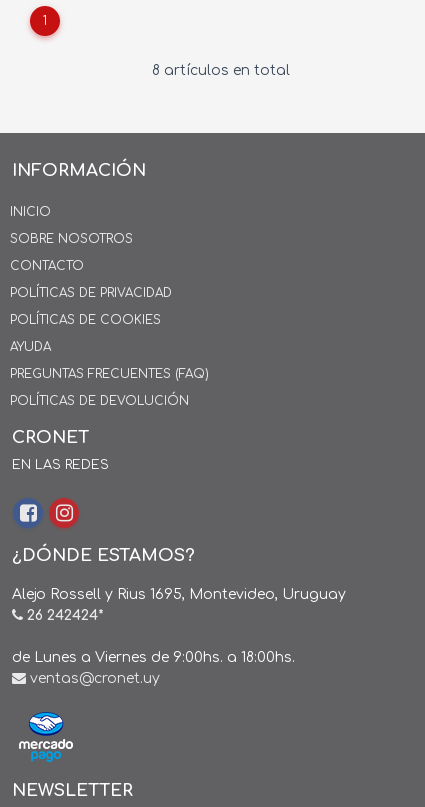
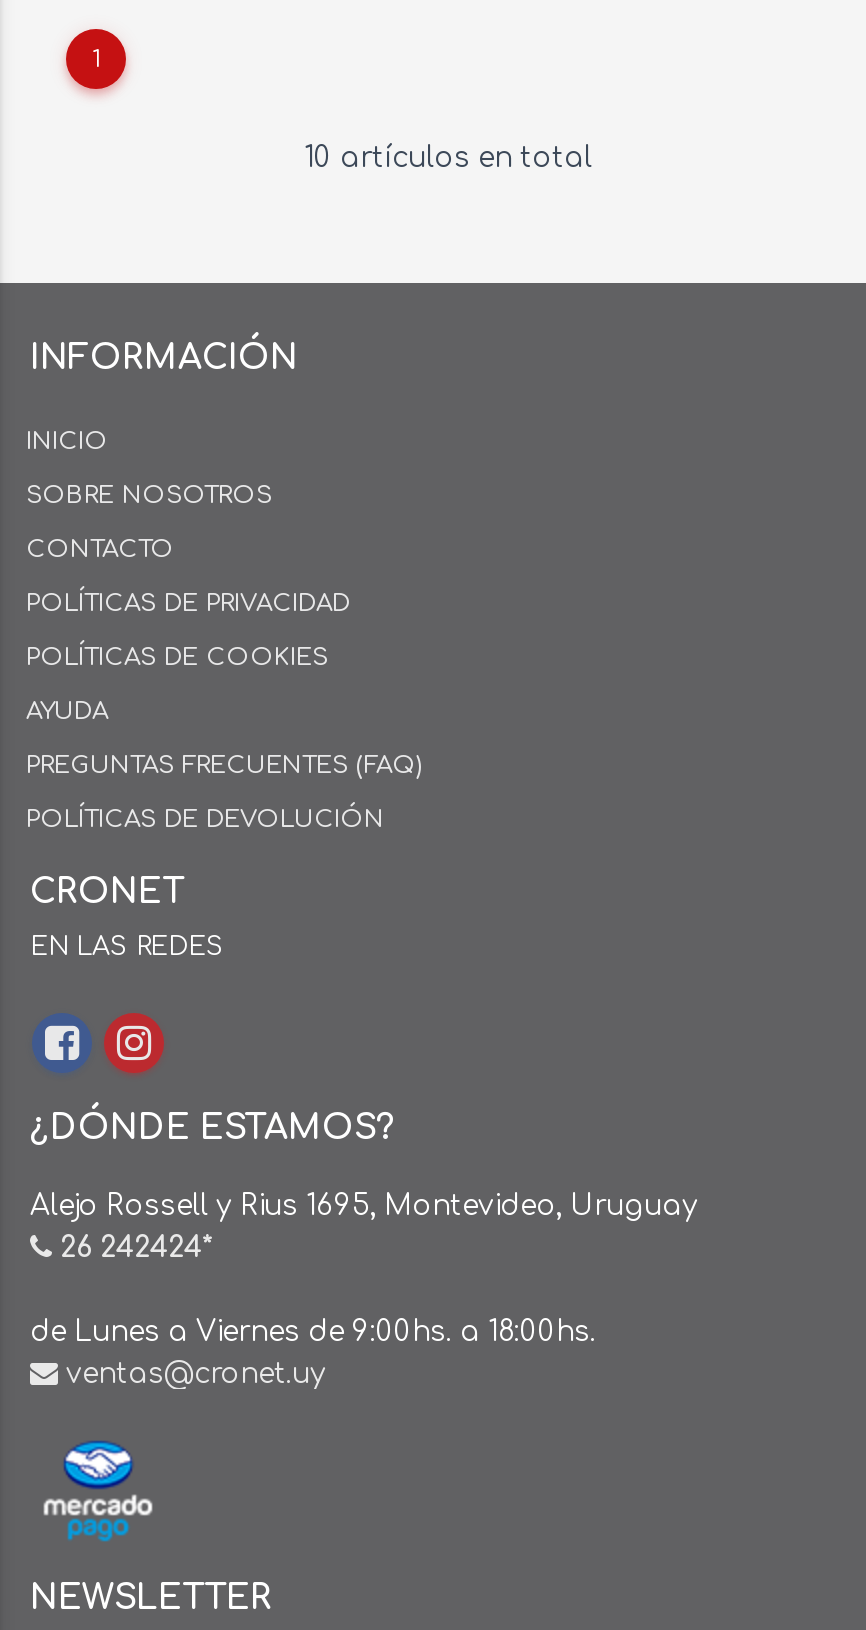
- 8 artículos en total
+ 10 artículos en total
